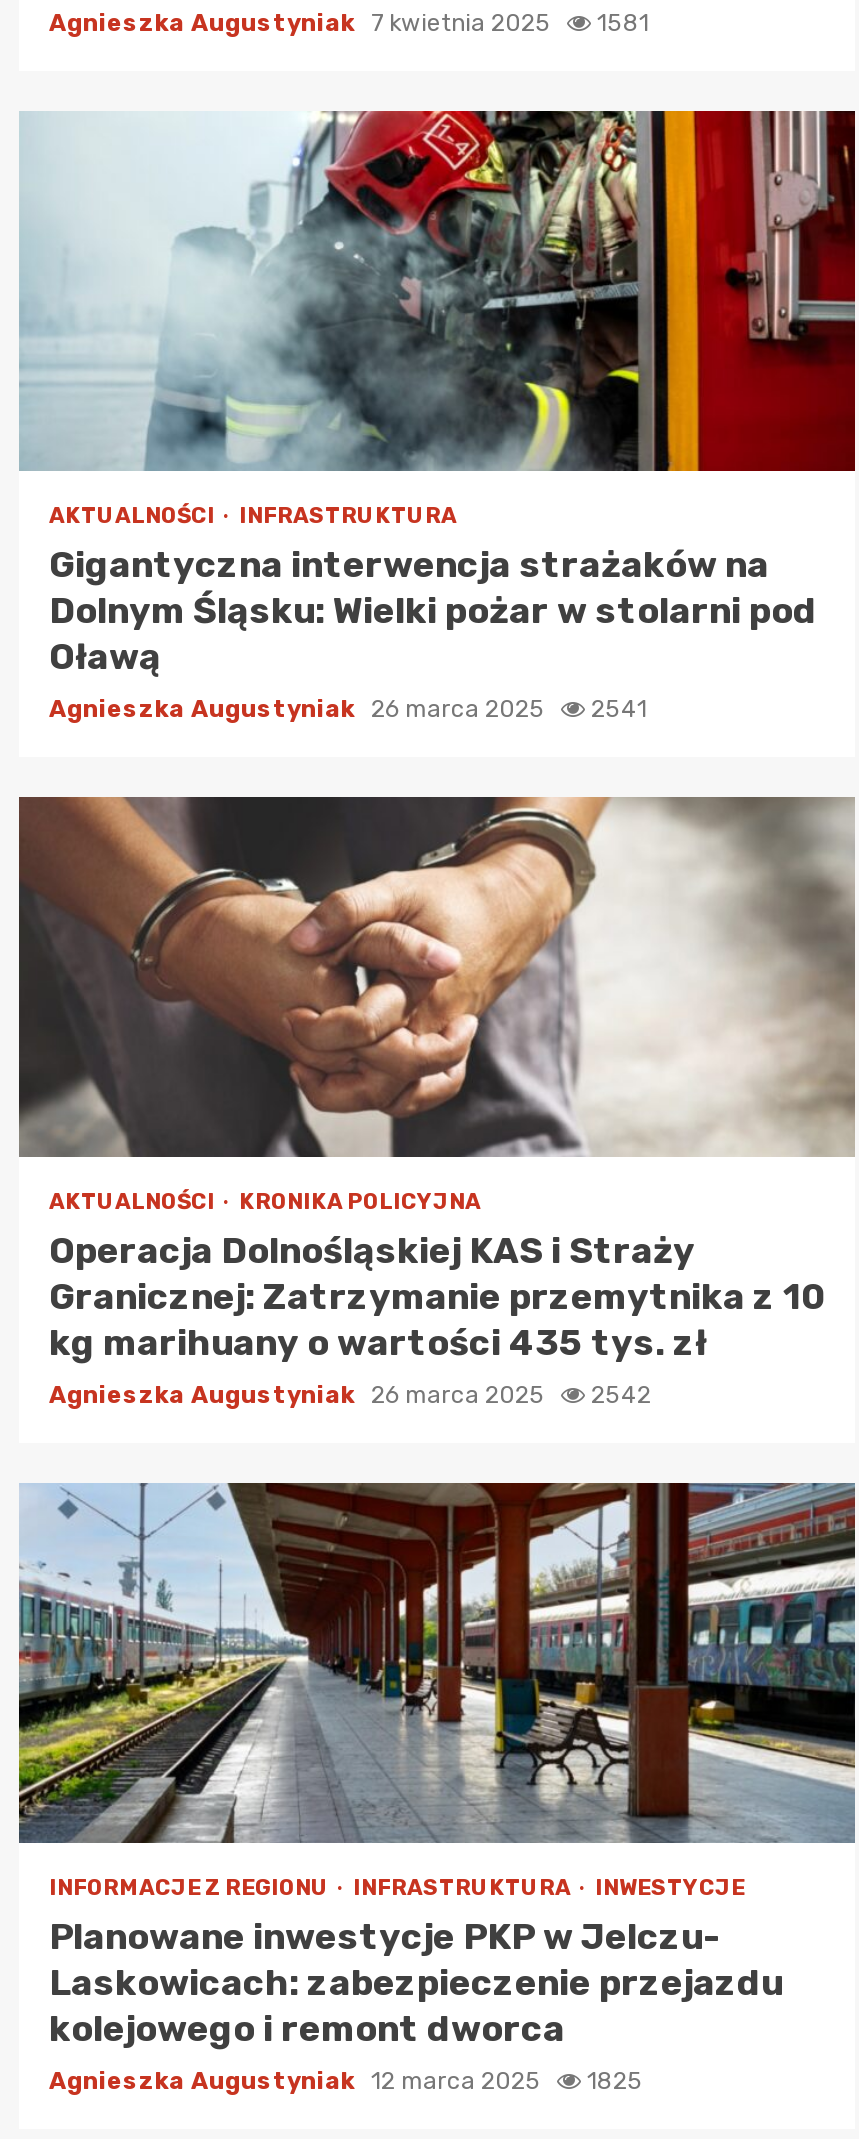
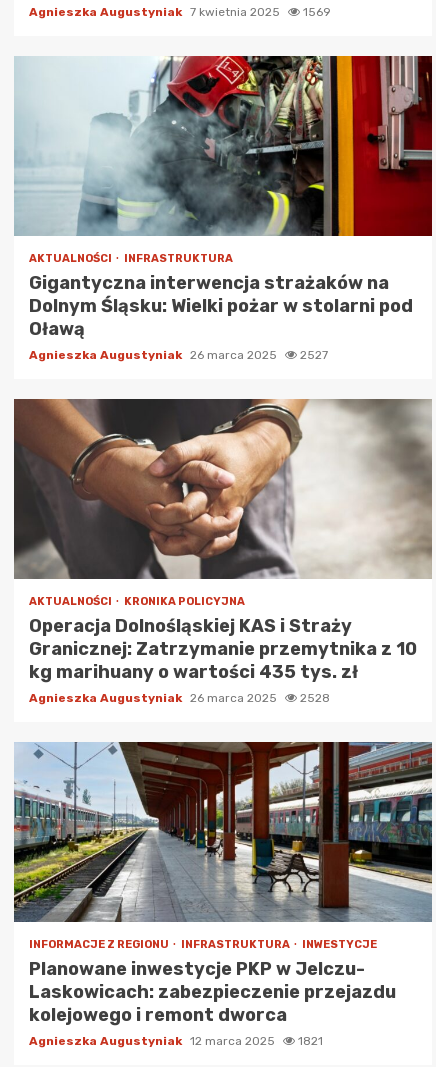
- Agnieszka Augustyniak 7 kwietnia 2025 1581
+ Agnieszka Augustyniak 7 kwietnia 2025 1569

- Agnieszka Augustyniak 26 marca 2025 2541
+ Agnieszka Augustyniak 26 marca 2025 2527

- Agnieszka Augustyniak 26 marca 2025 2542
+ Agnieszka Augustyniak 26 marca 2025 2528

- Agnieszka Augustyniak 12 marca 2025 1825
+ Agnieszka Augustyniak 12 marca 2025 1821
